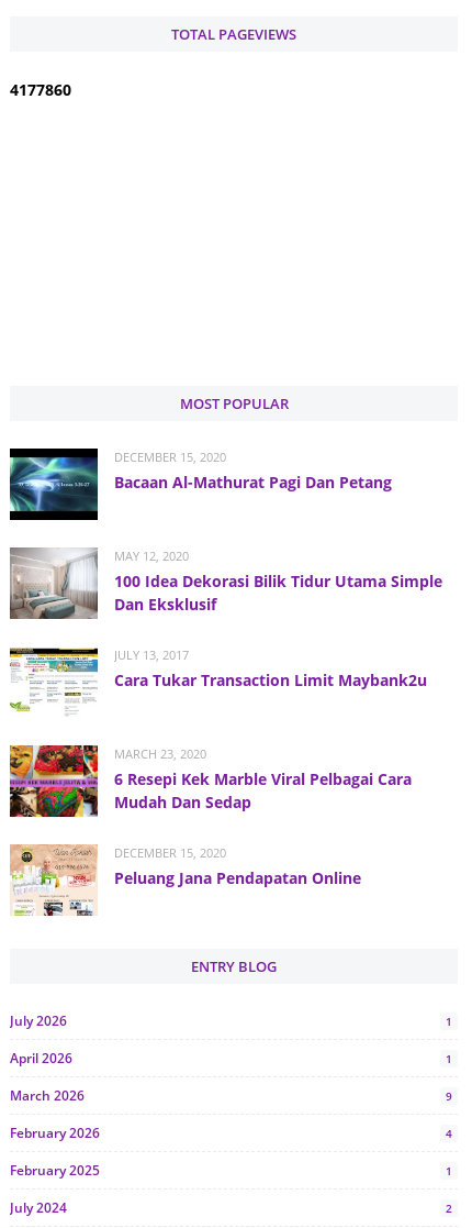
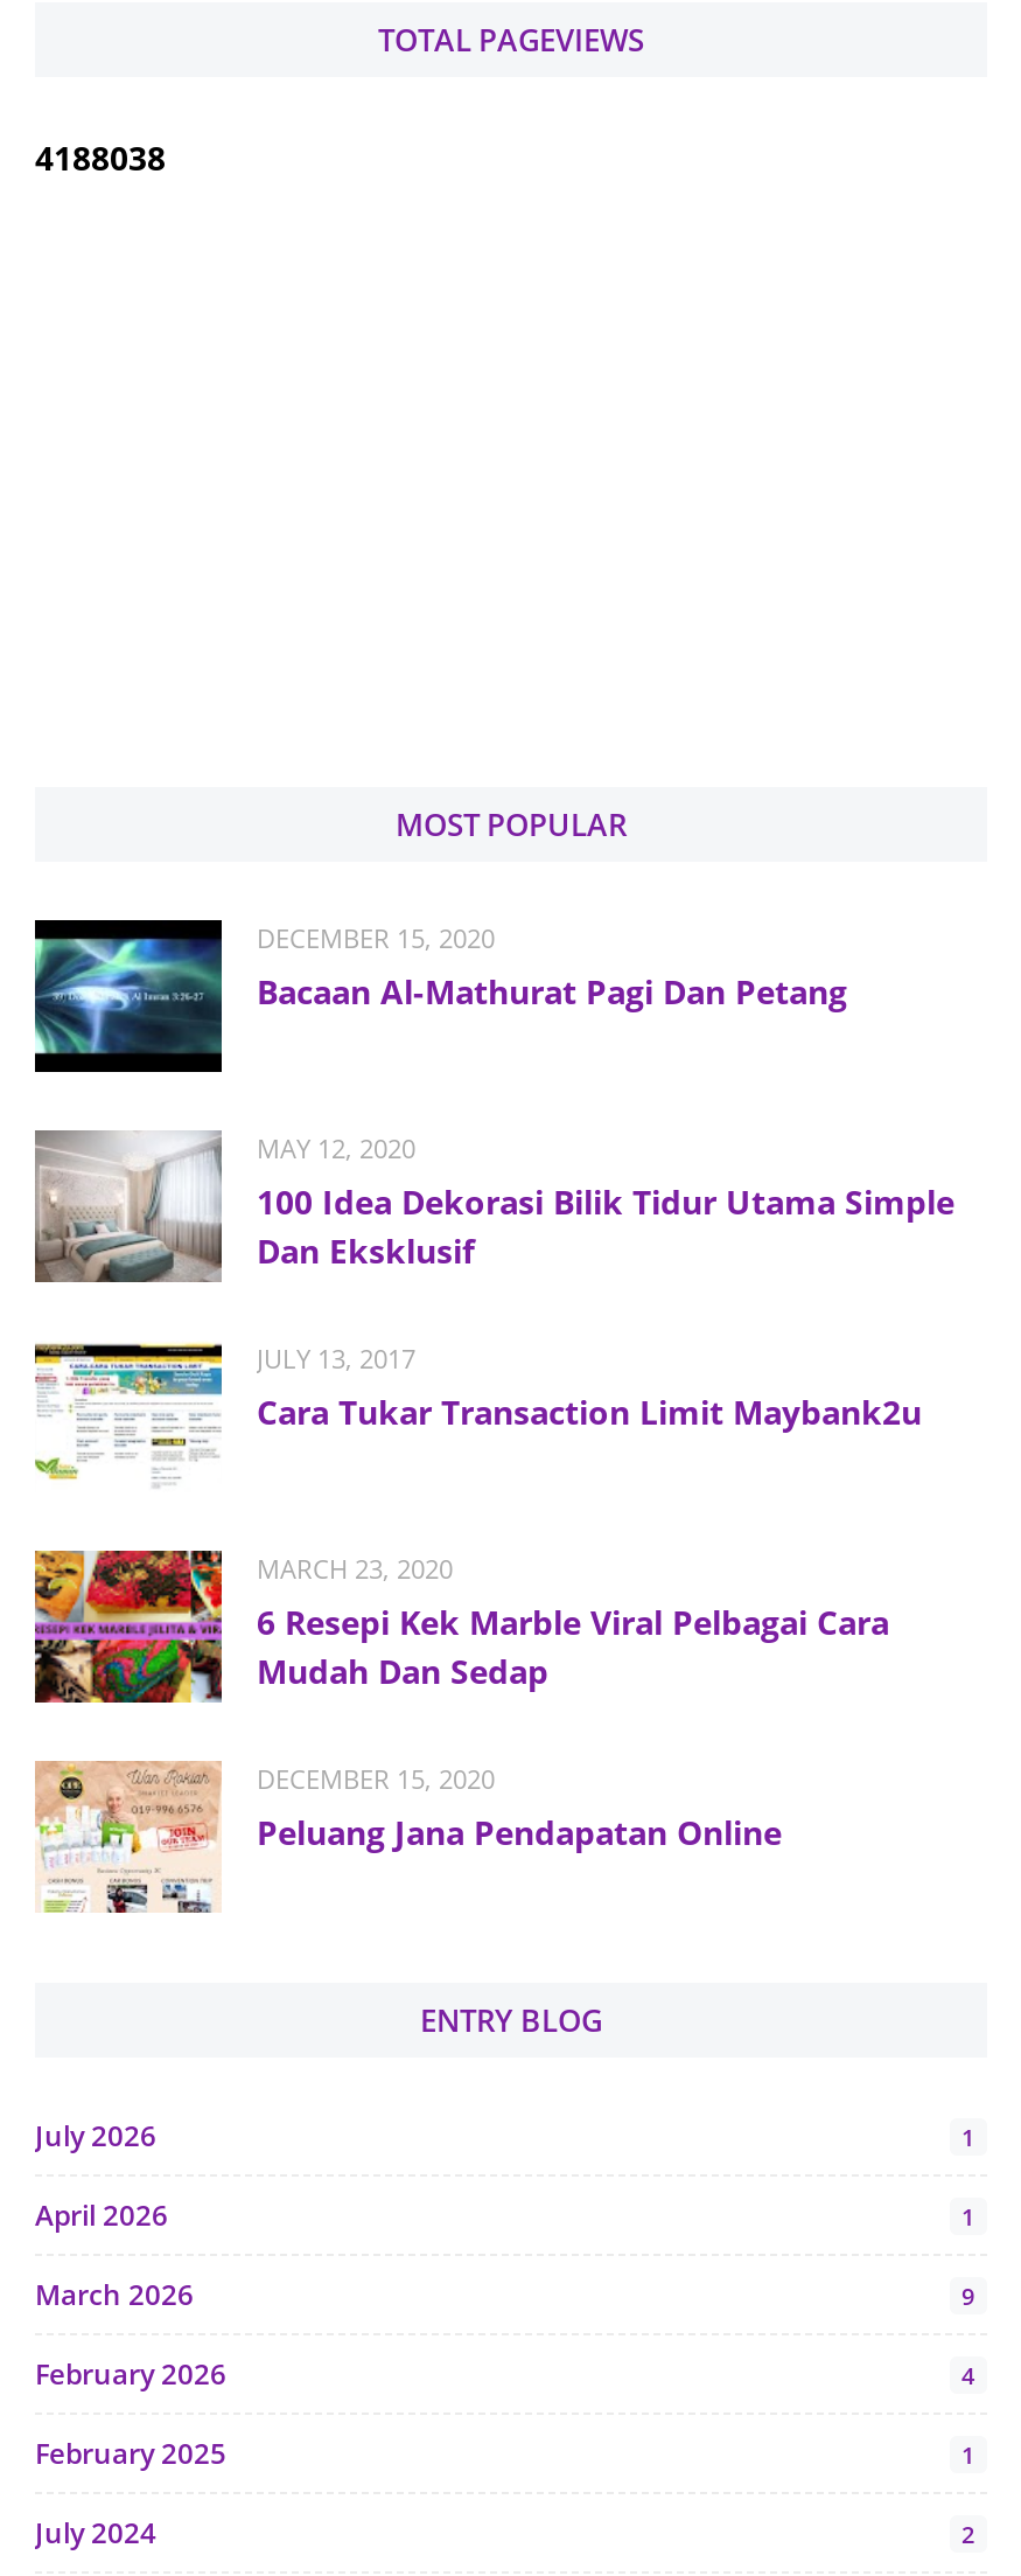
- 4177860
+ 4188038
